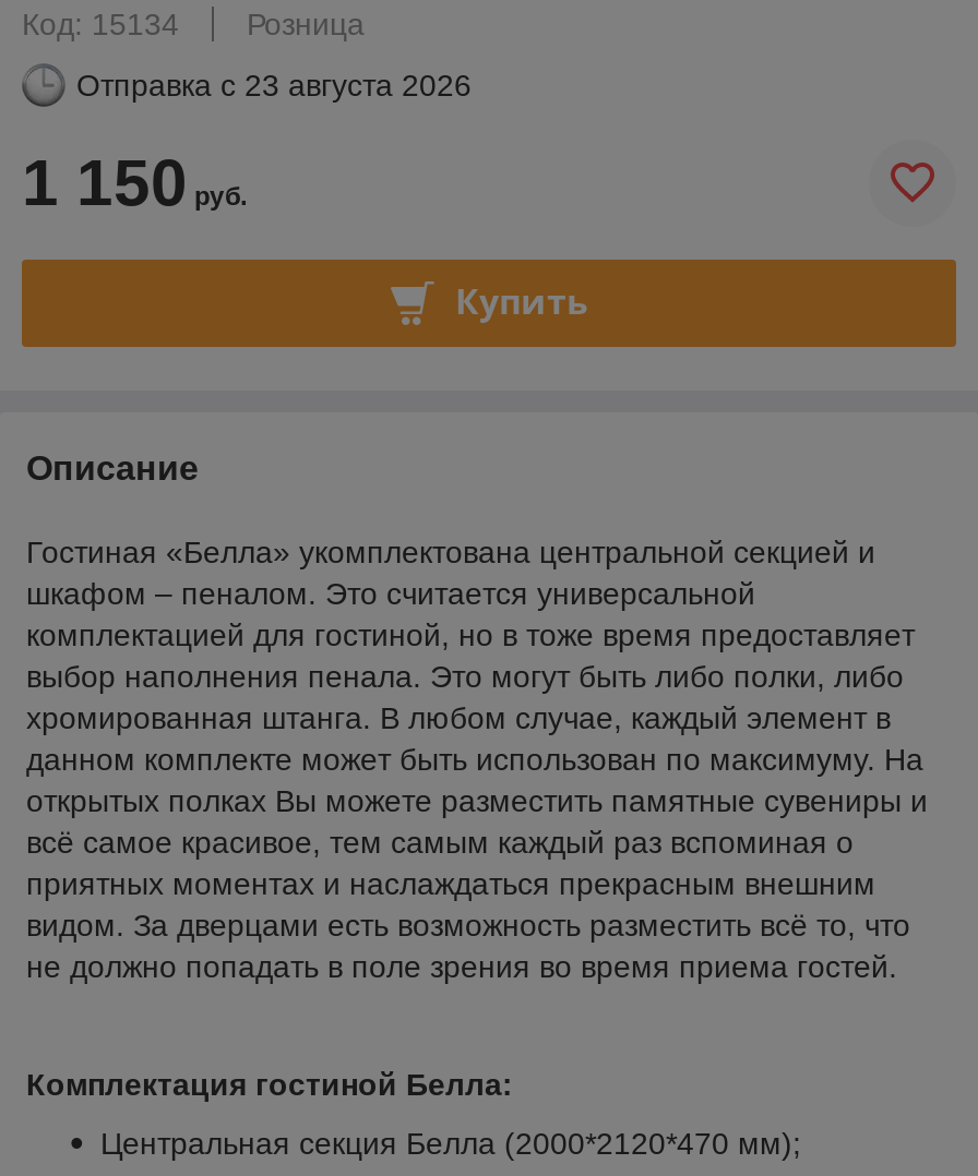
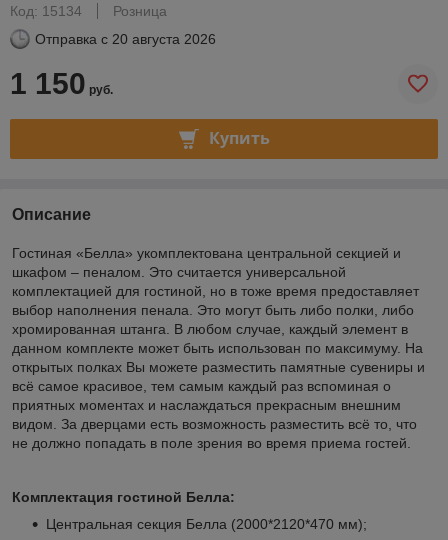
- Отправка с 23 августа 2026
+ Отправка с 20 августа 2026
